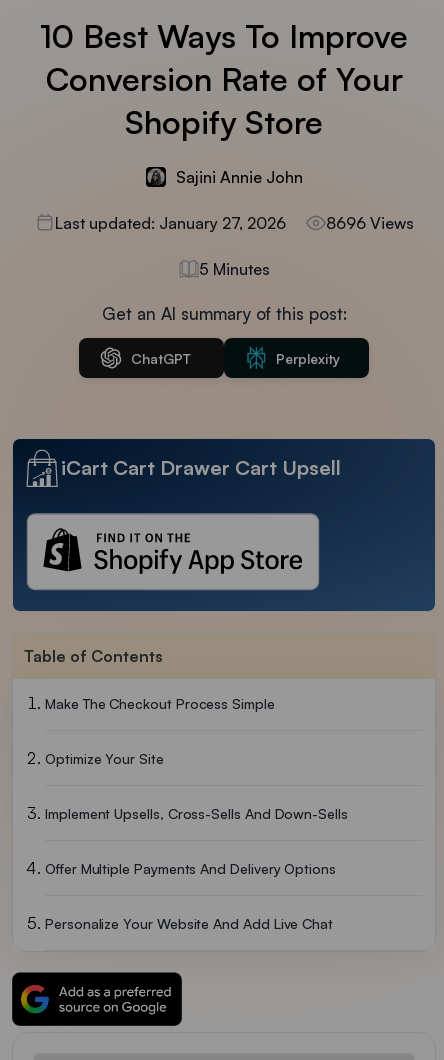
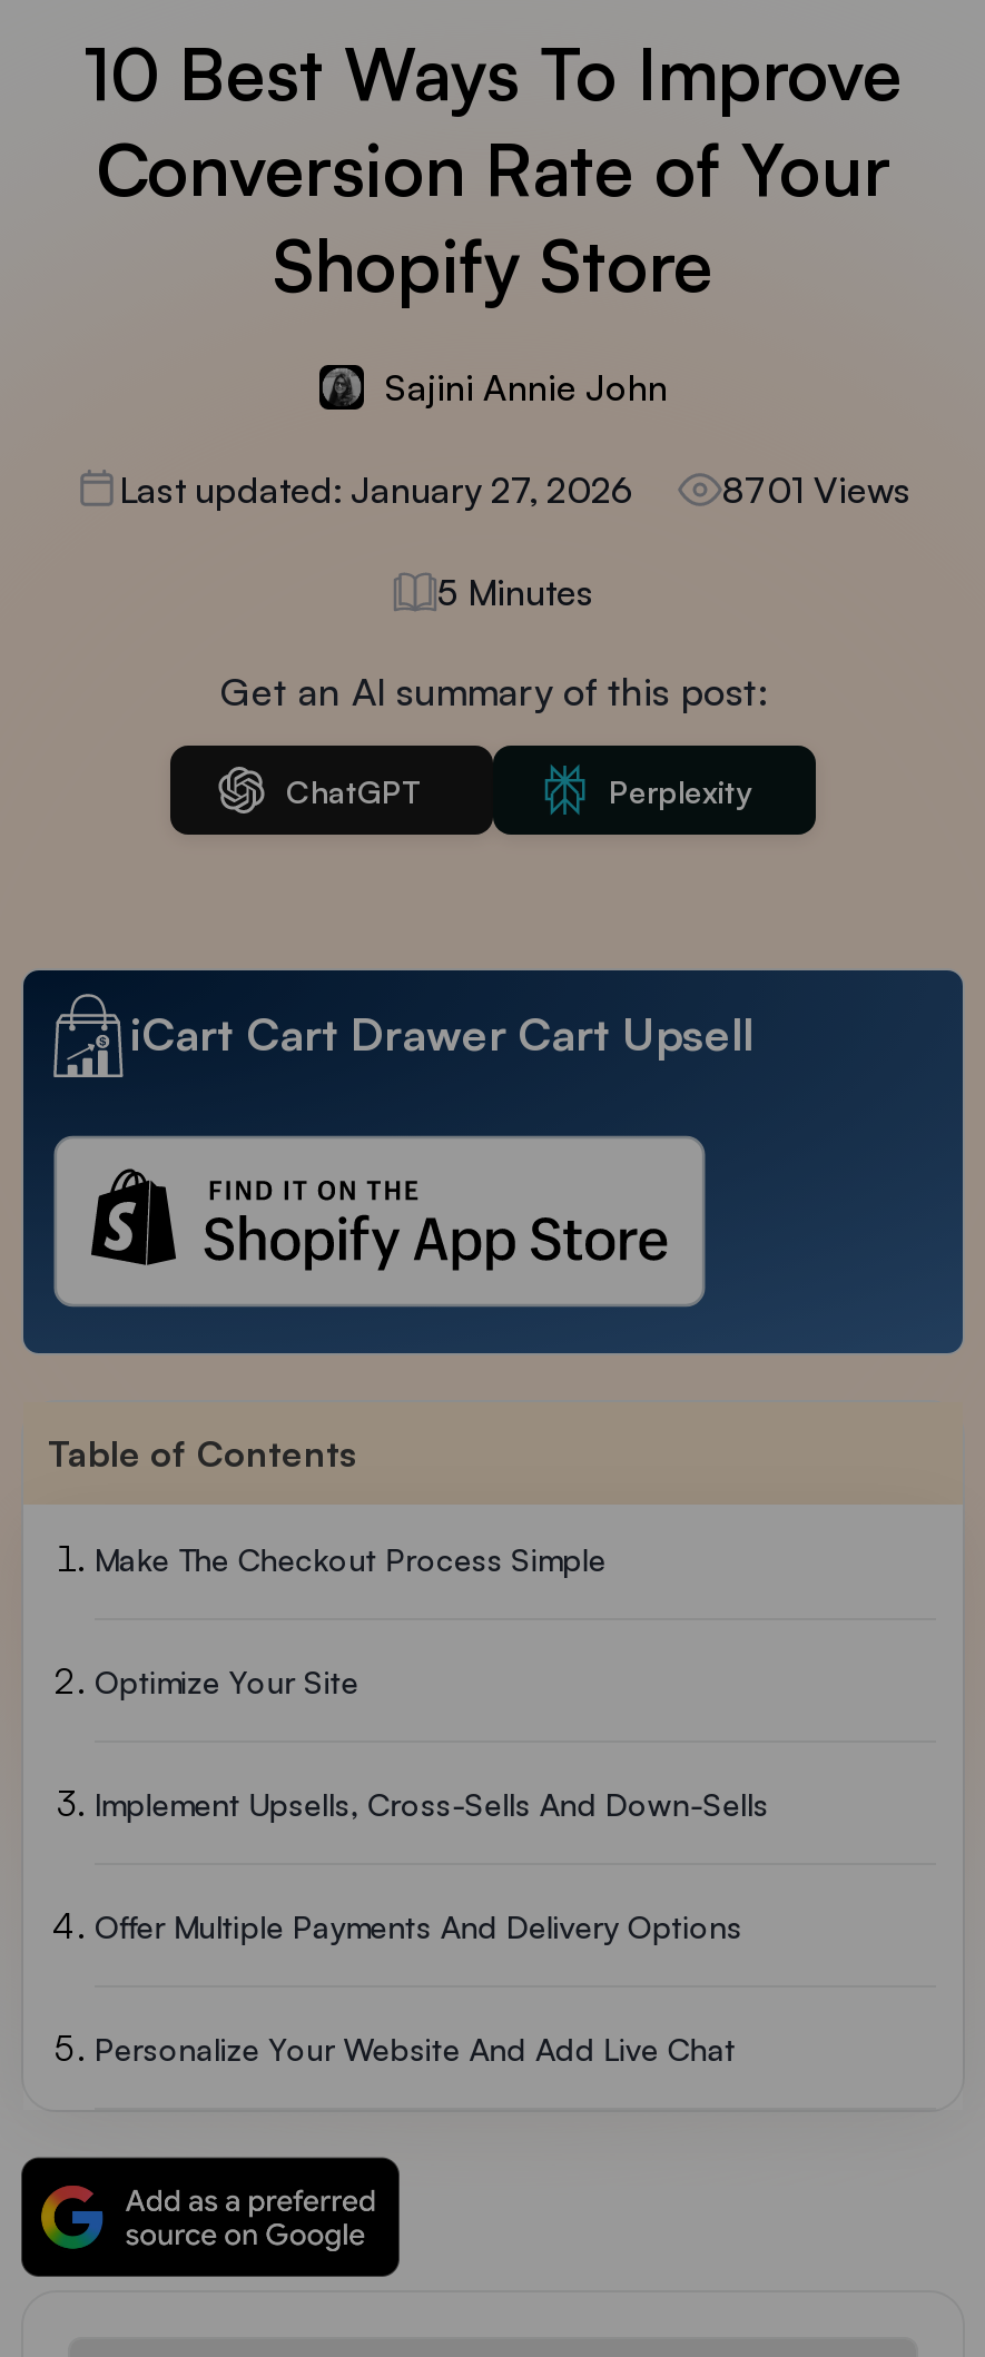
- Last updated: January 27, 2026 8696 Views
+ Last updated: January 27, 2026 8701 Views
